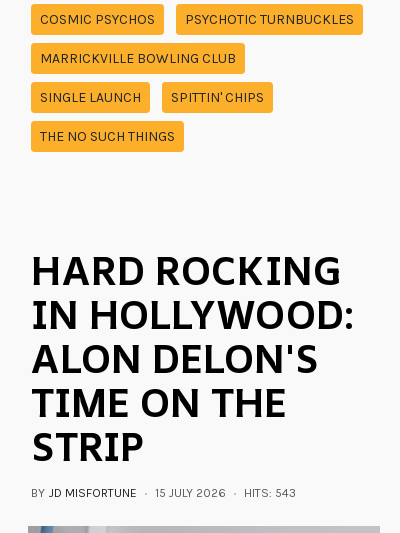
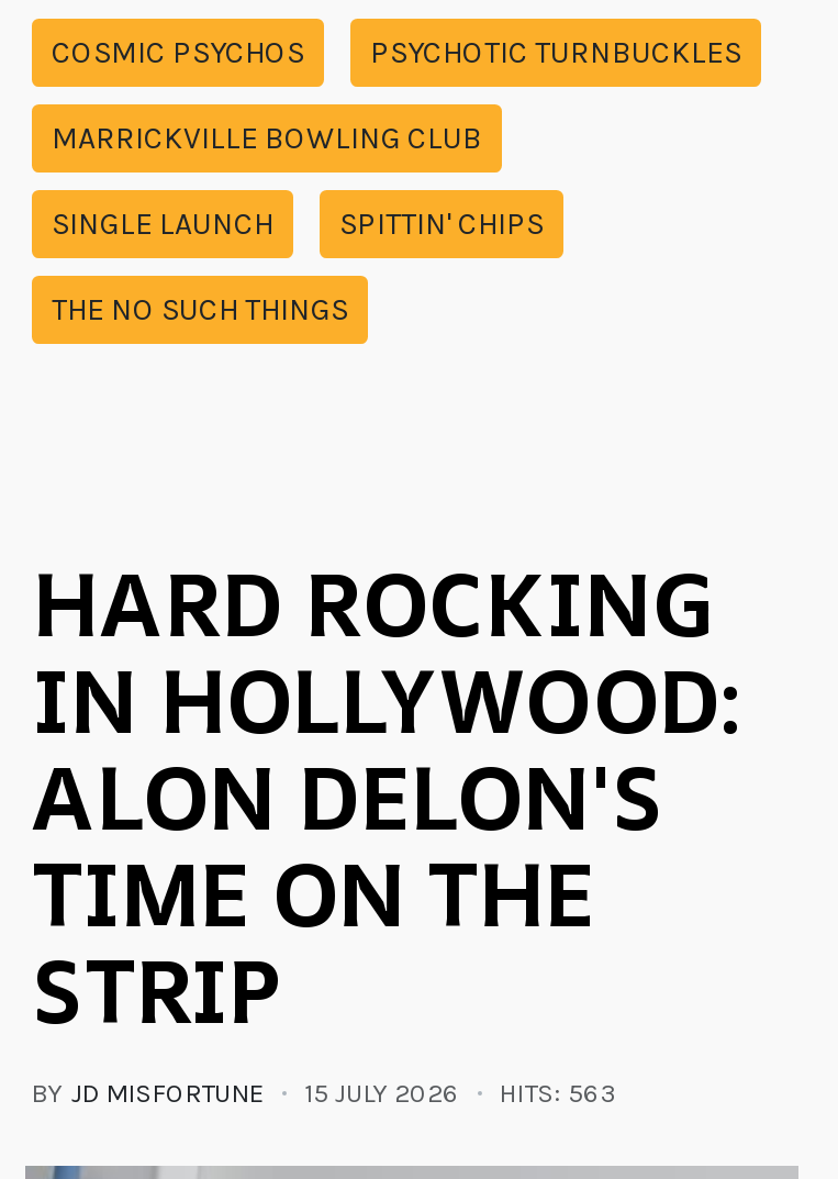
- BY JD MISFORTUNE 15 JULY 2026 HITS: 543
+ BY JD MISFORTUNE 15 JULY 2026 HITS: 563
